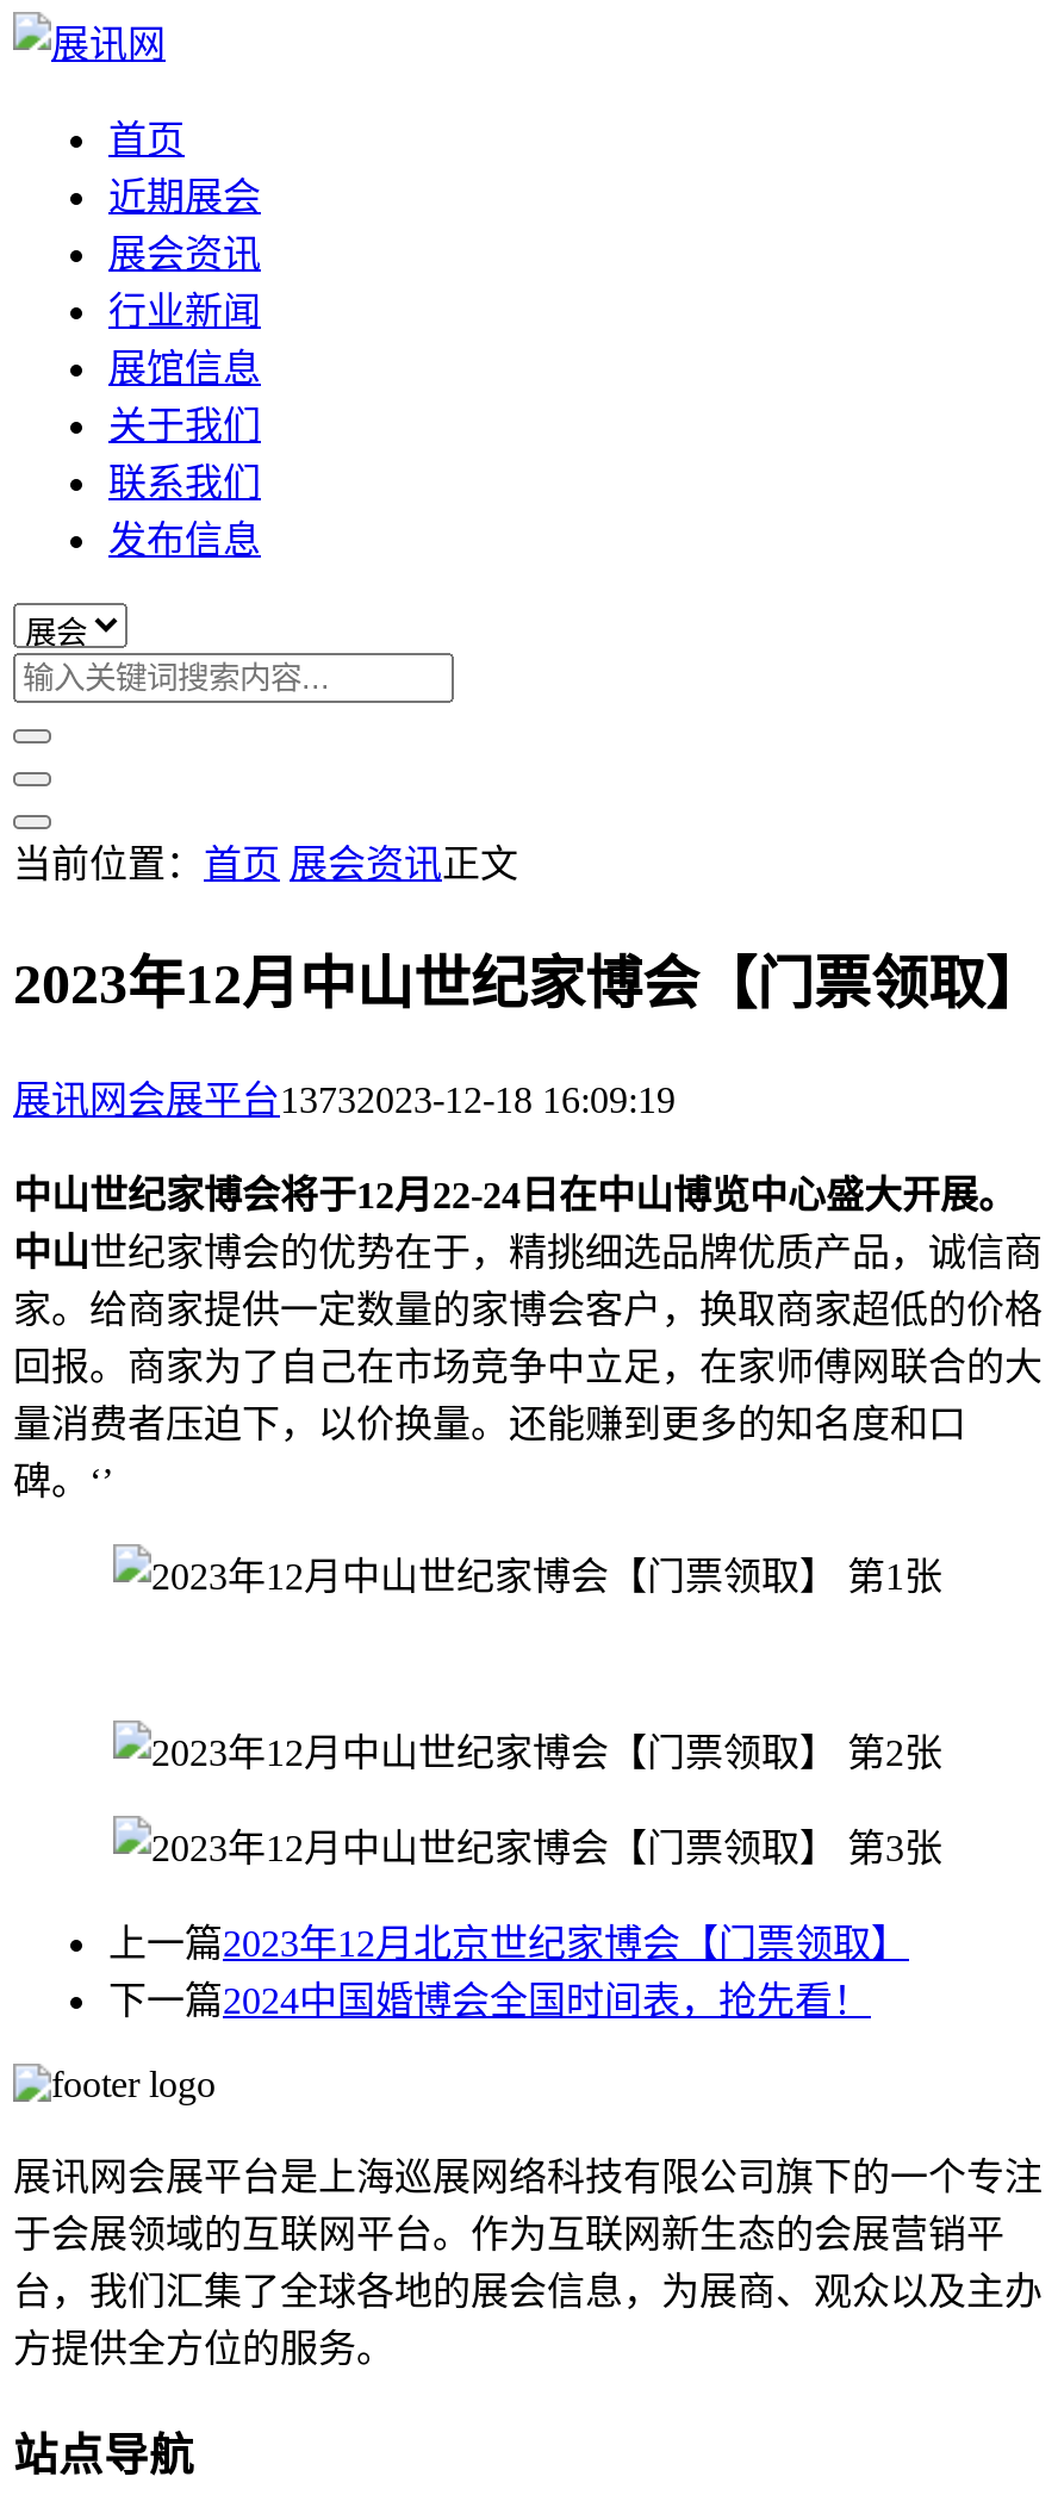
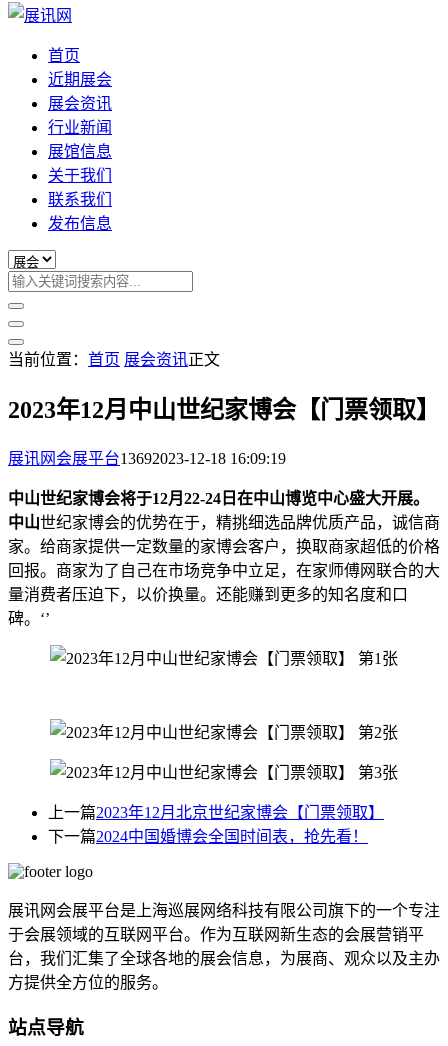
- 展讯网会展平台13732023-12-18 16:09:19
+ 展讯网会展平台13692023-12-18 16:09:19
